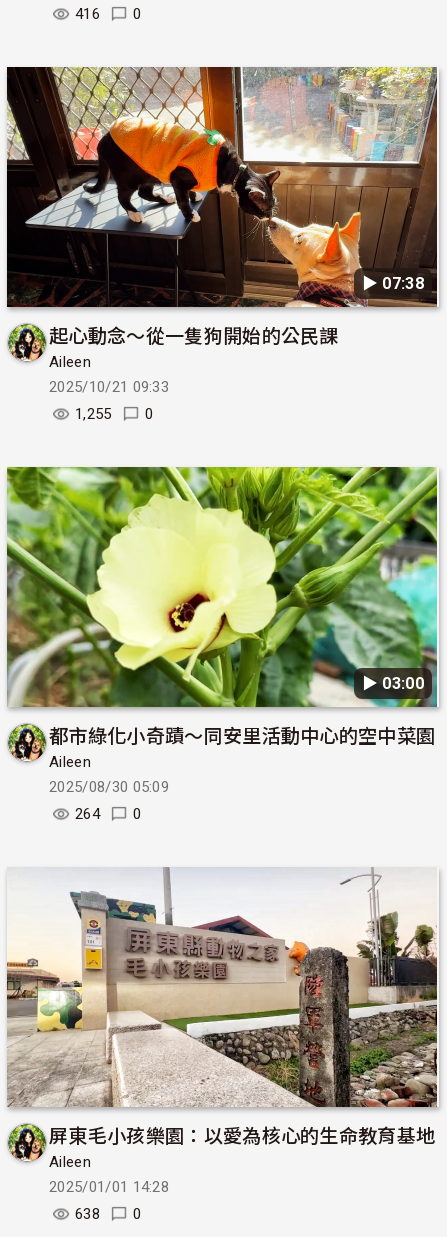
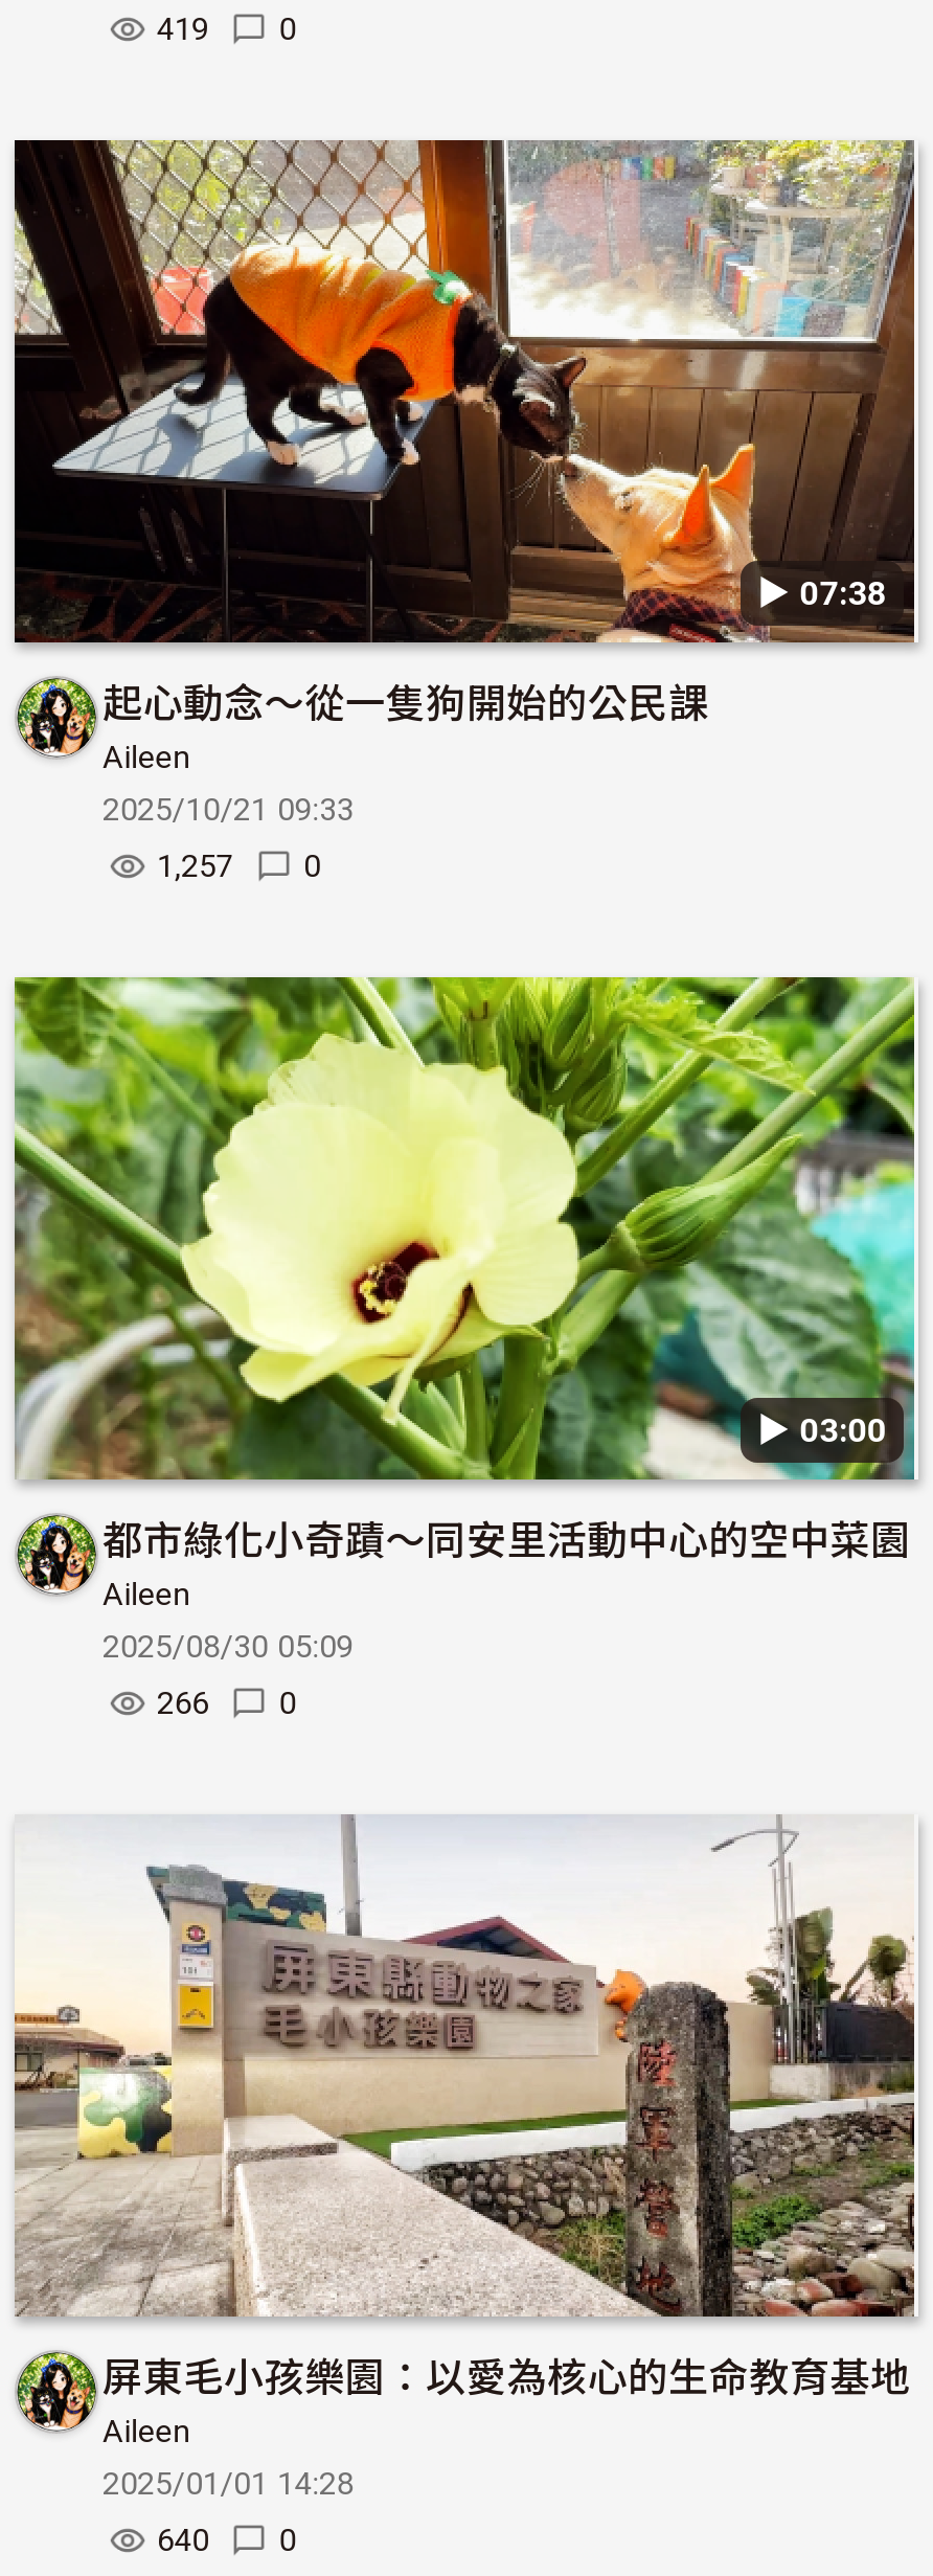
- 416 0
+ 419 0

- 1,255 0
+ 1,257 0

- 264 0
+ 266 0

- 638 0
+ 640 0
